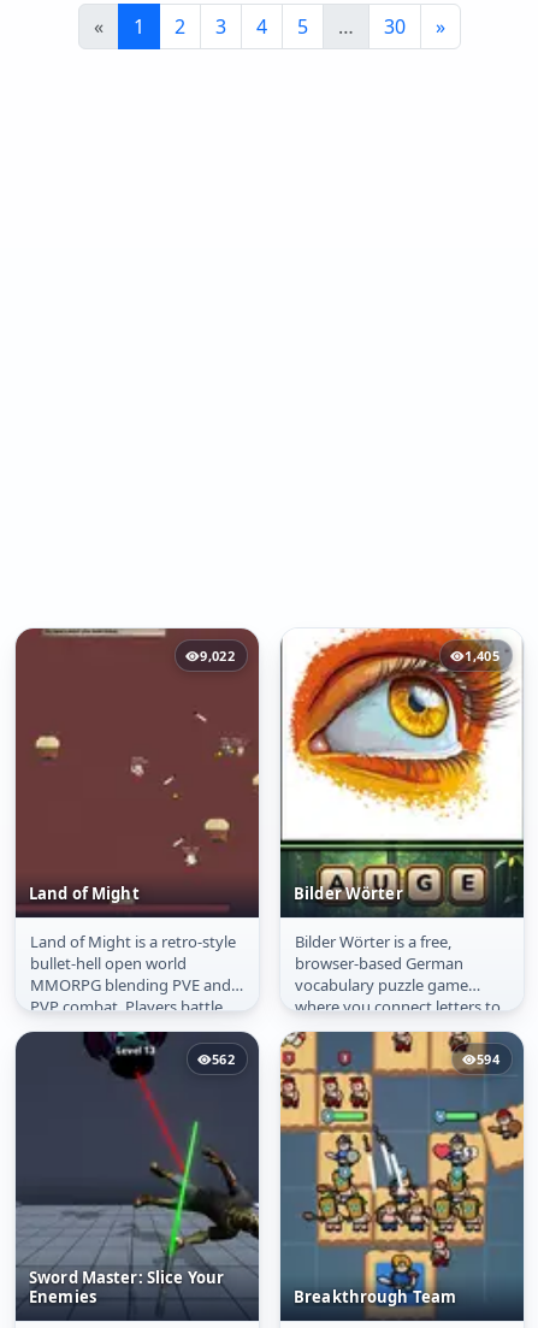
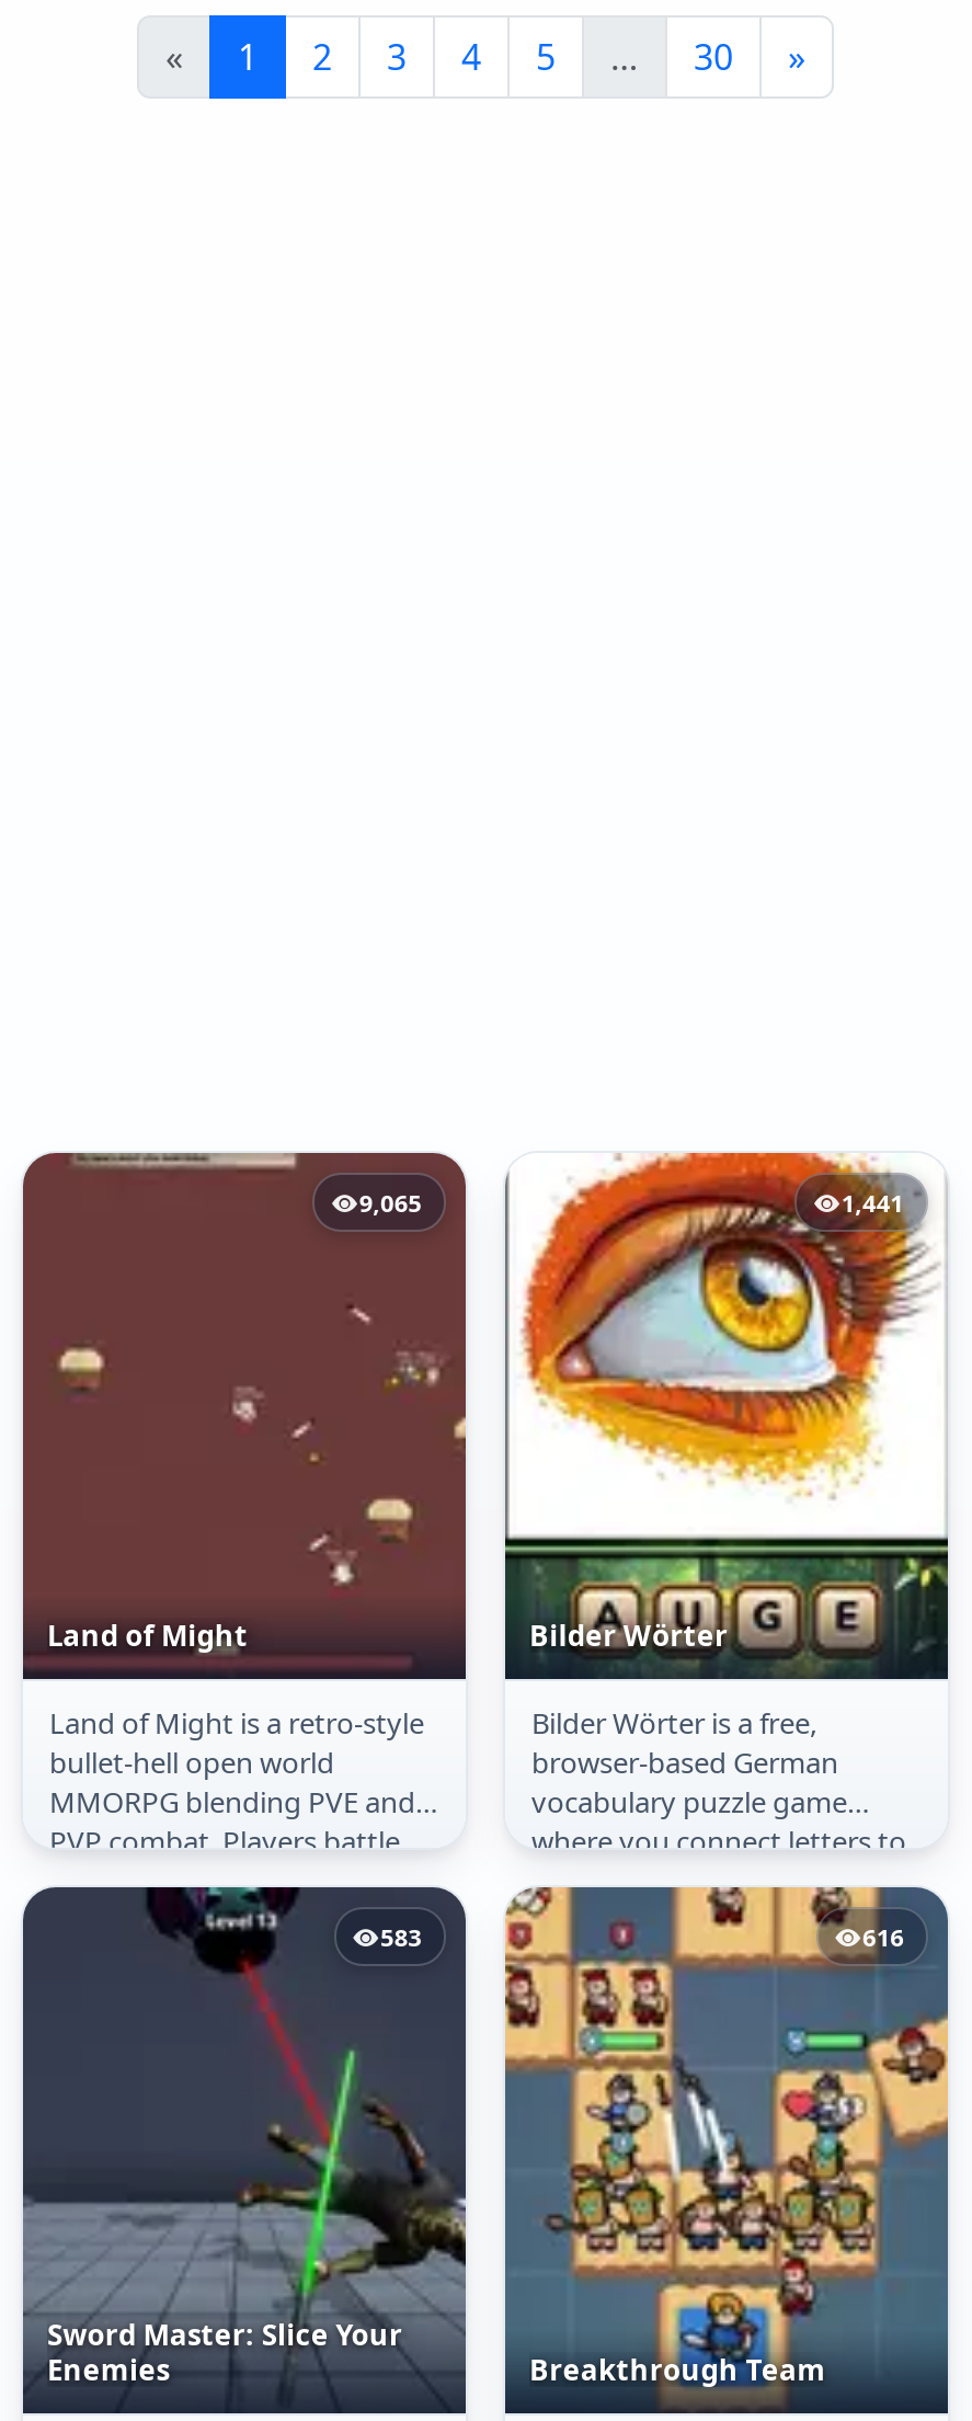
- 9,022
+ 9,065

- 1,405
+ 1,441

- 562
+ 583

- 594
+ 616
